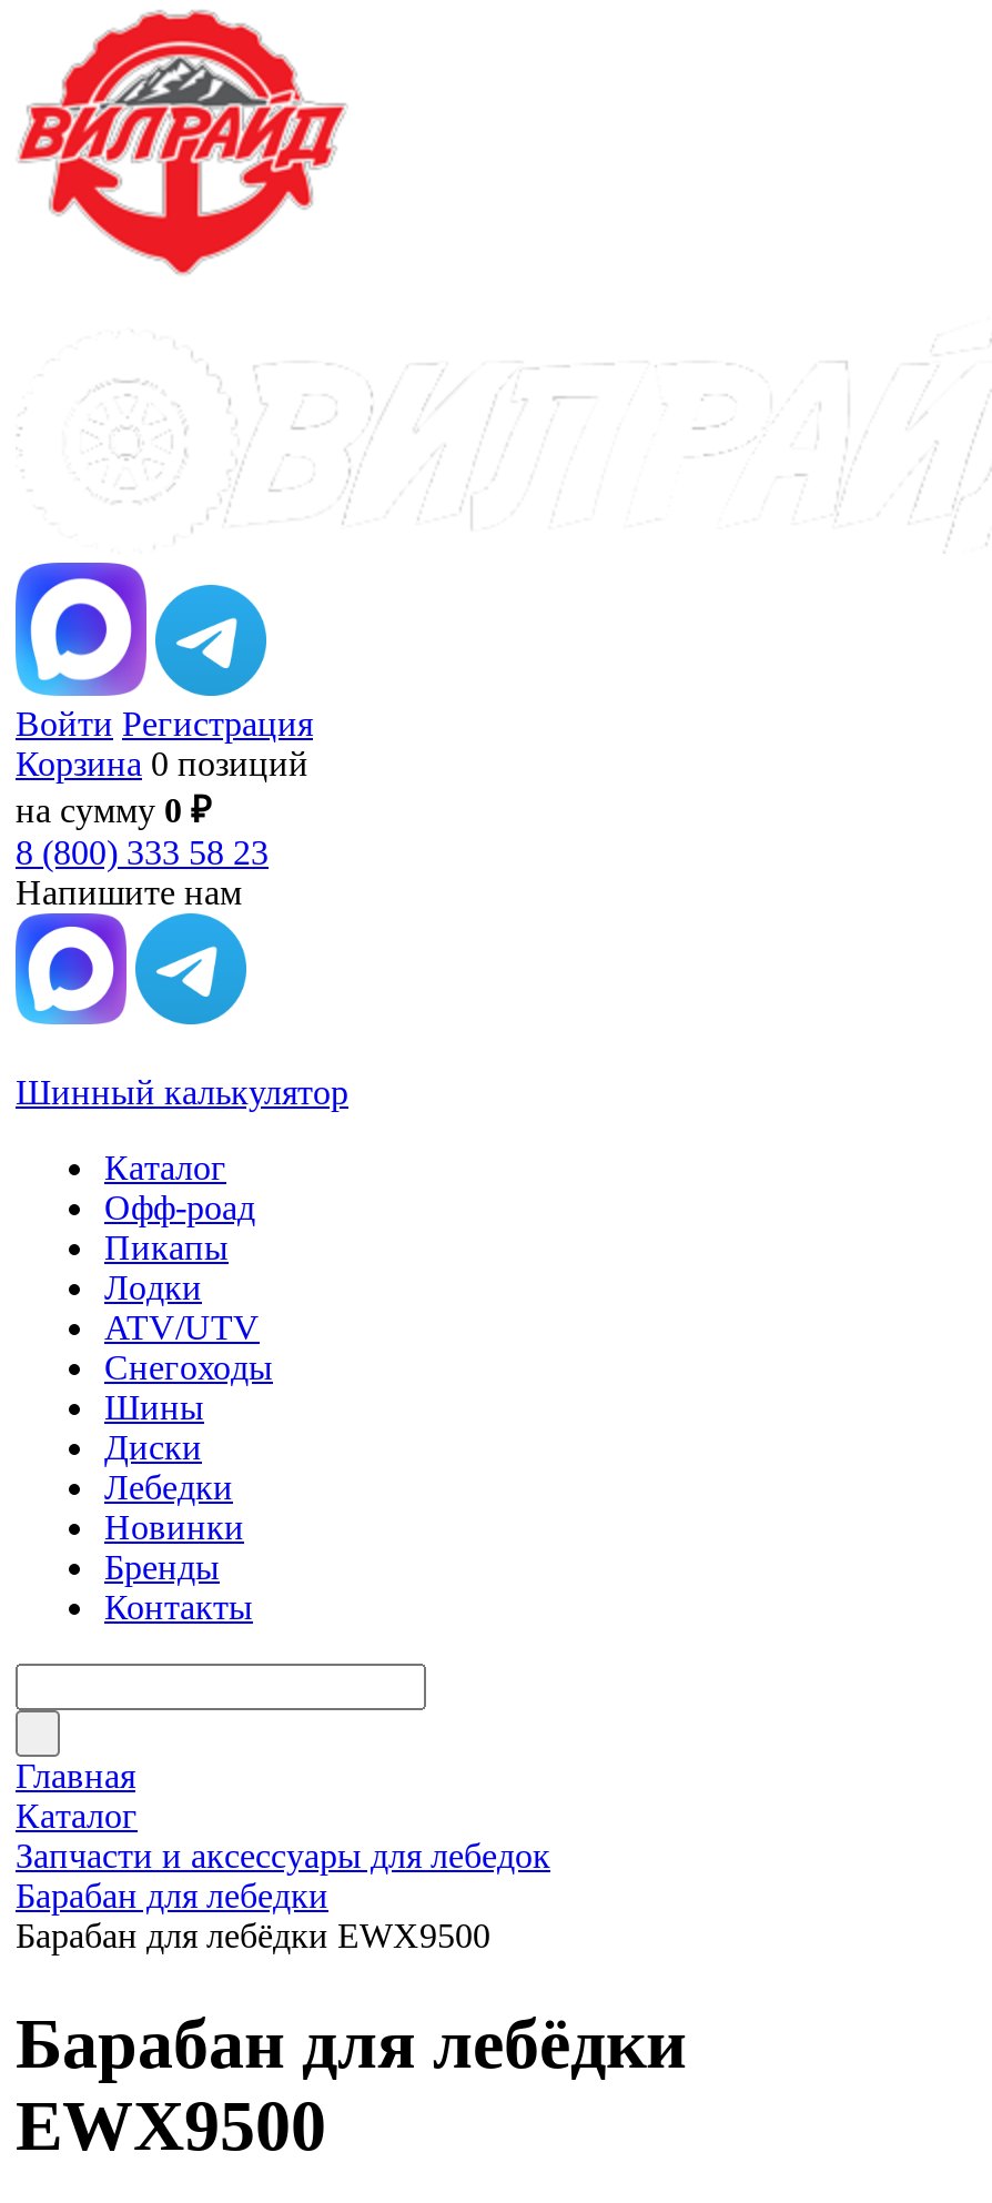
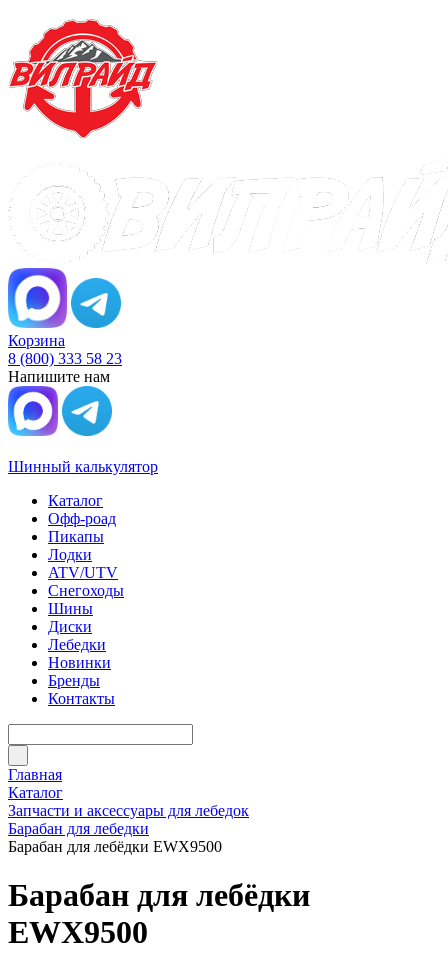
- Войти Регистрация
- Корзина 0 позиций
- на сумму 0 ₽
+ Корзина
